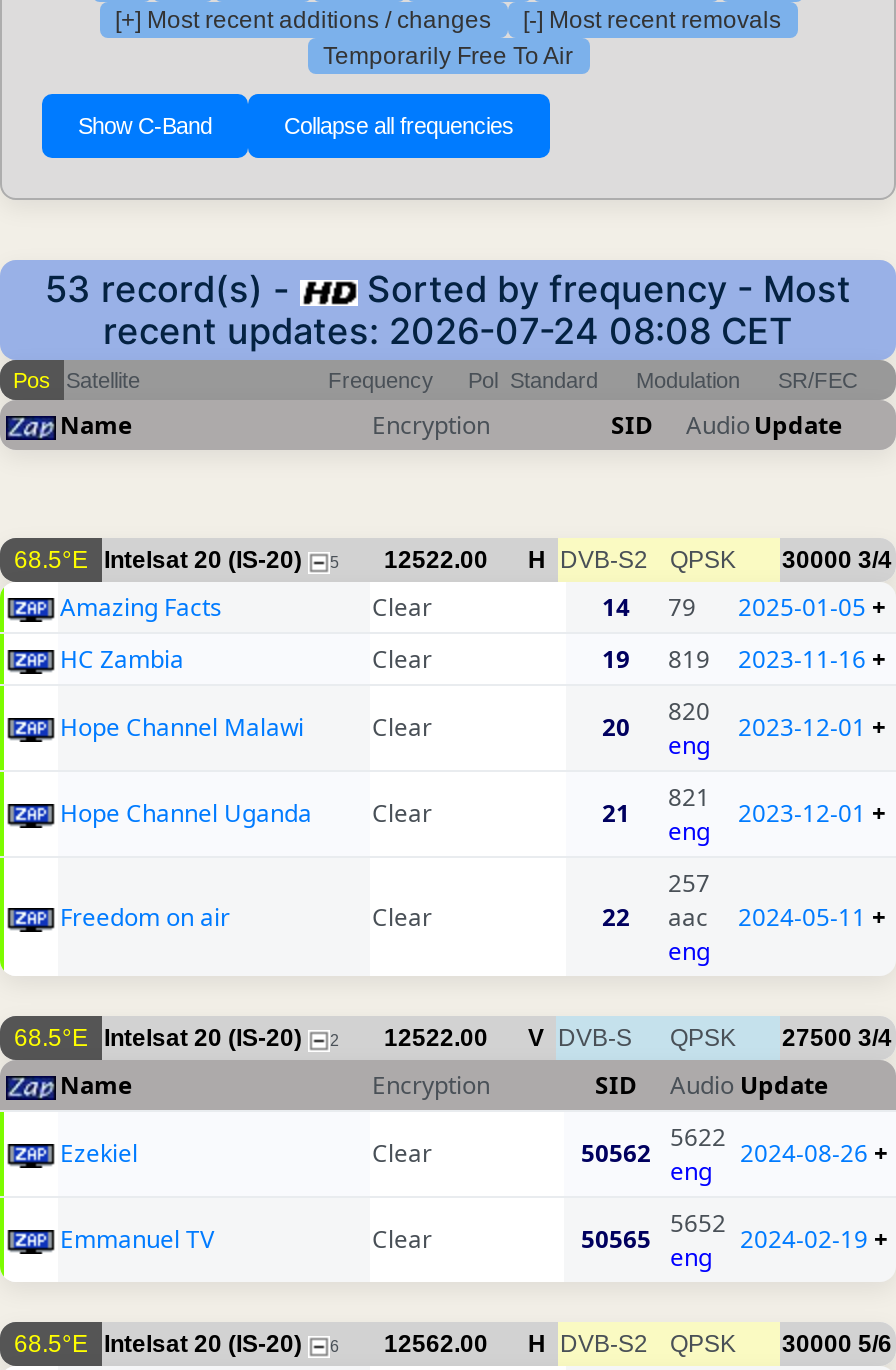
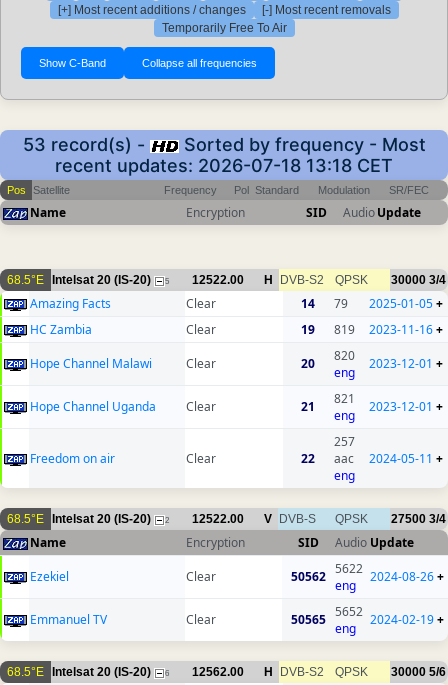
- recent updates: 2026-07-24 08:08 CET
+ recent updates: 2026-07-18 13:18 CET
